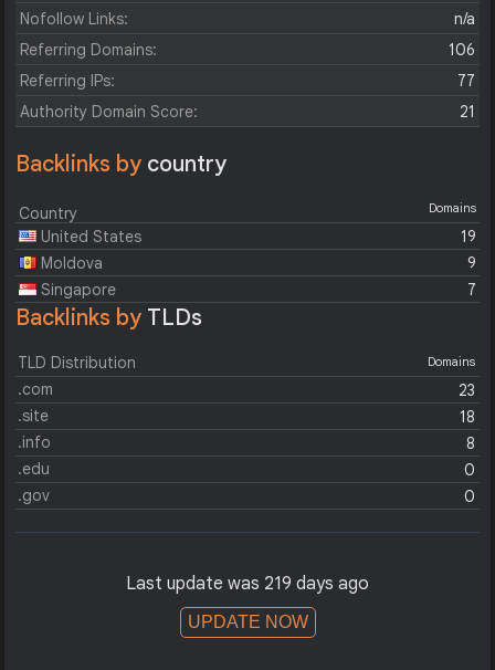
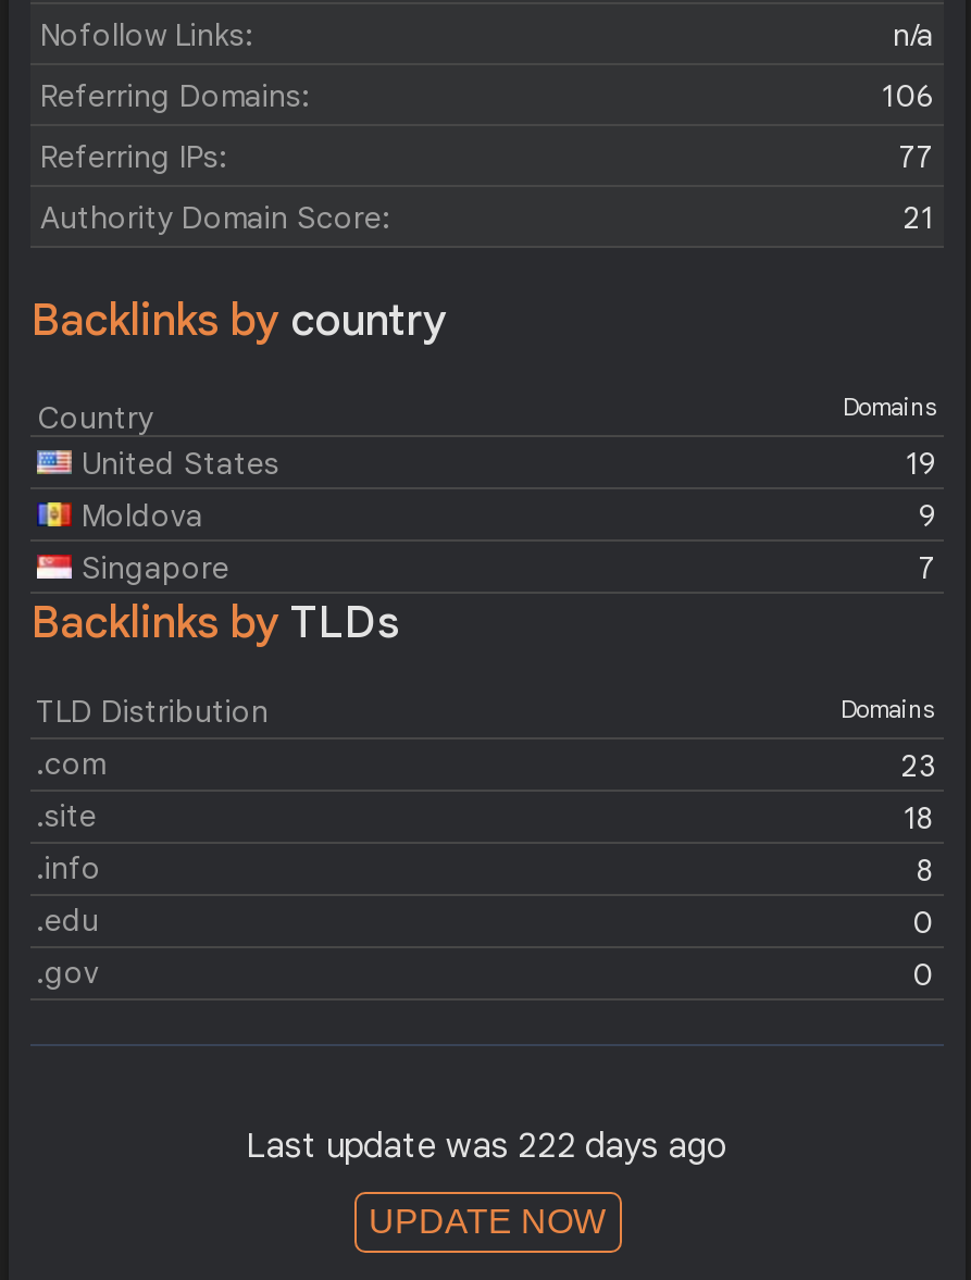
- Last update was 219 days ago
+ Last update was 222 days ago
